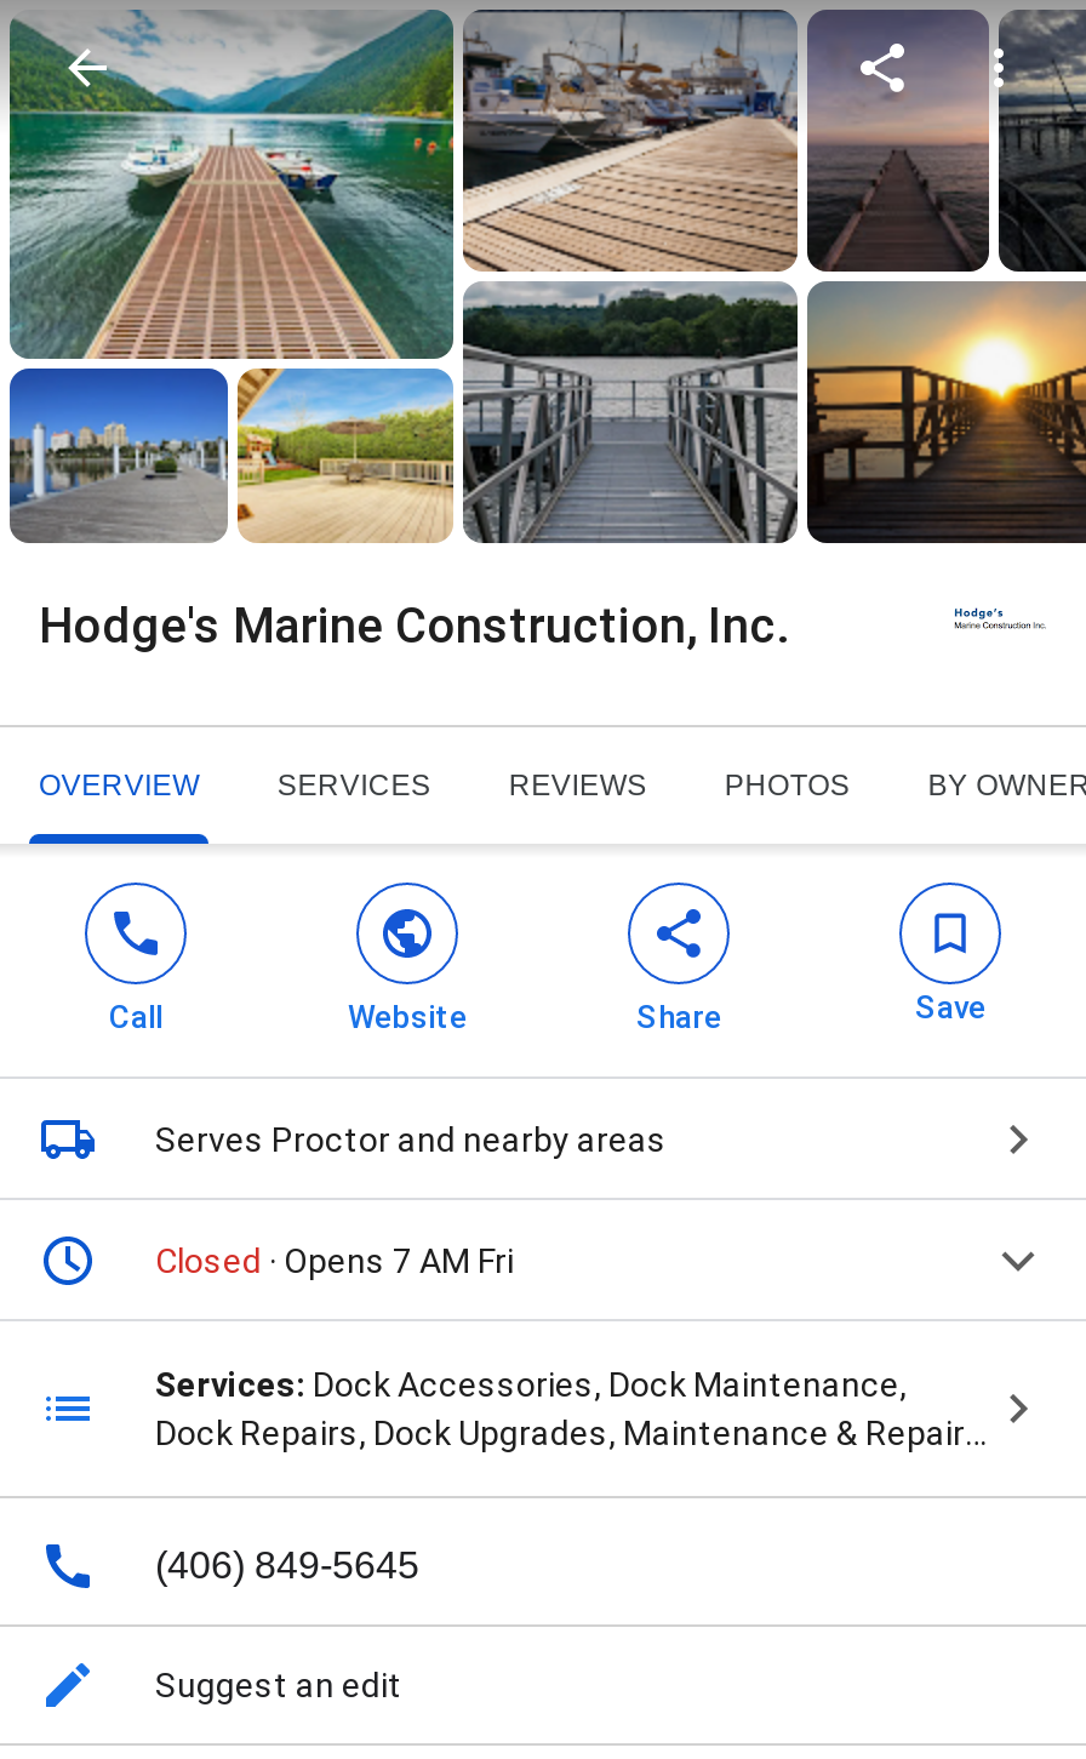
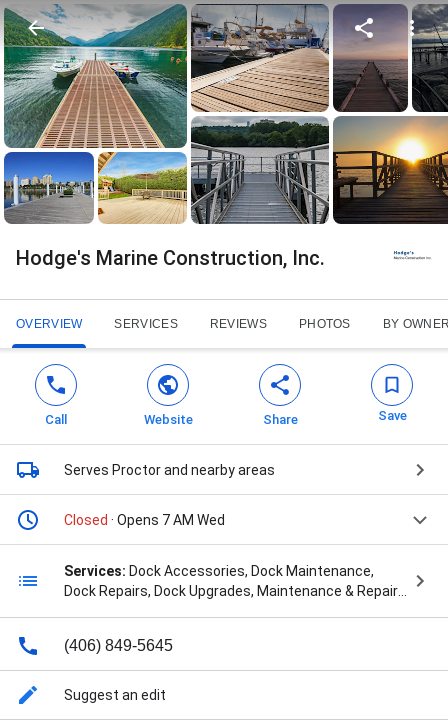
- Closed · Opens 7 AM Fri
+ Closed · Opens 7 AM Wed
